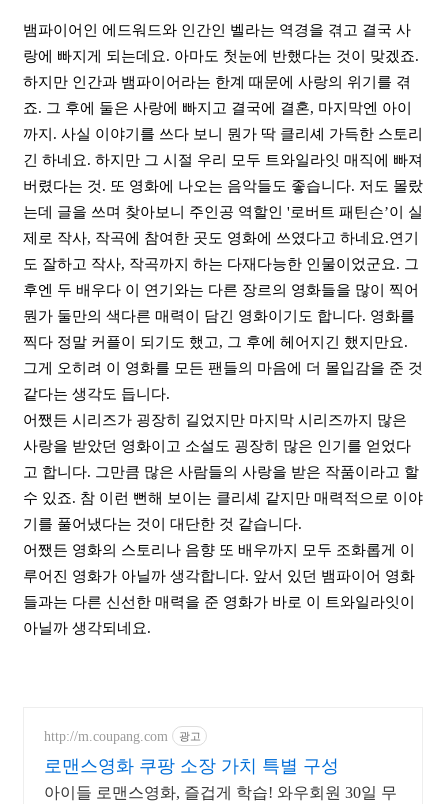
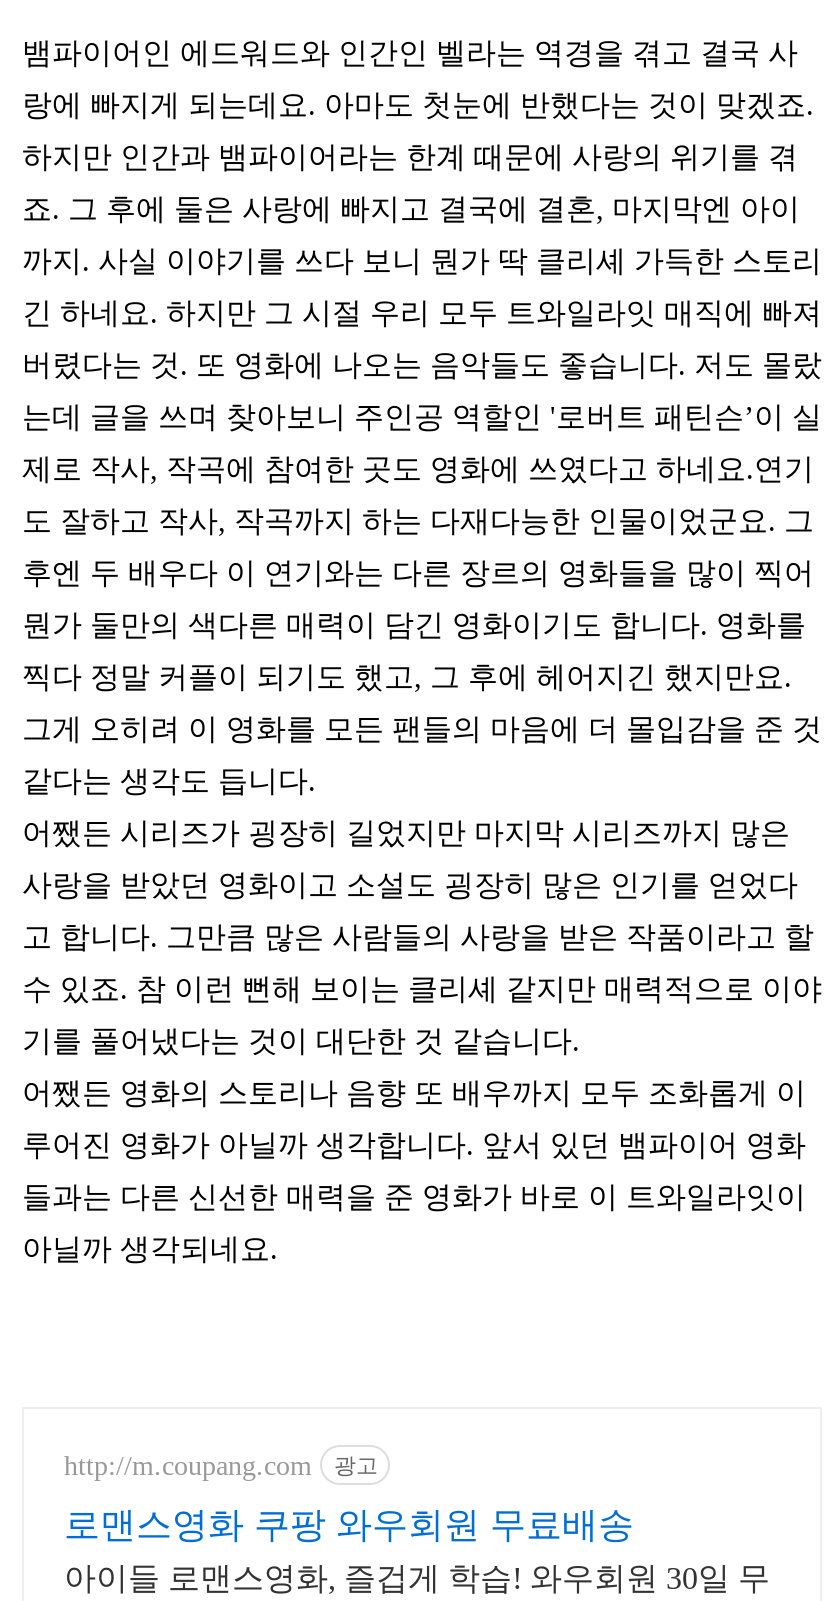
- 로맨스영화 쿠팡 소장 가치 특별 구성
+ 로맨스영화 쿠팡 와우회원 무료배송
